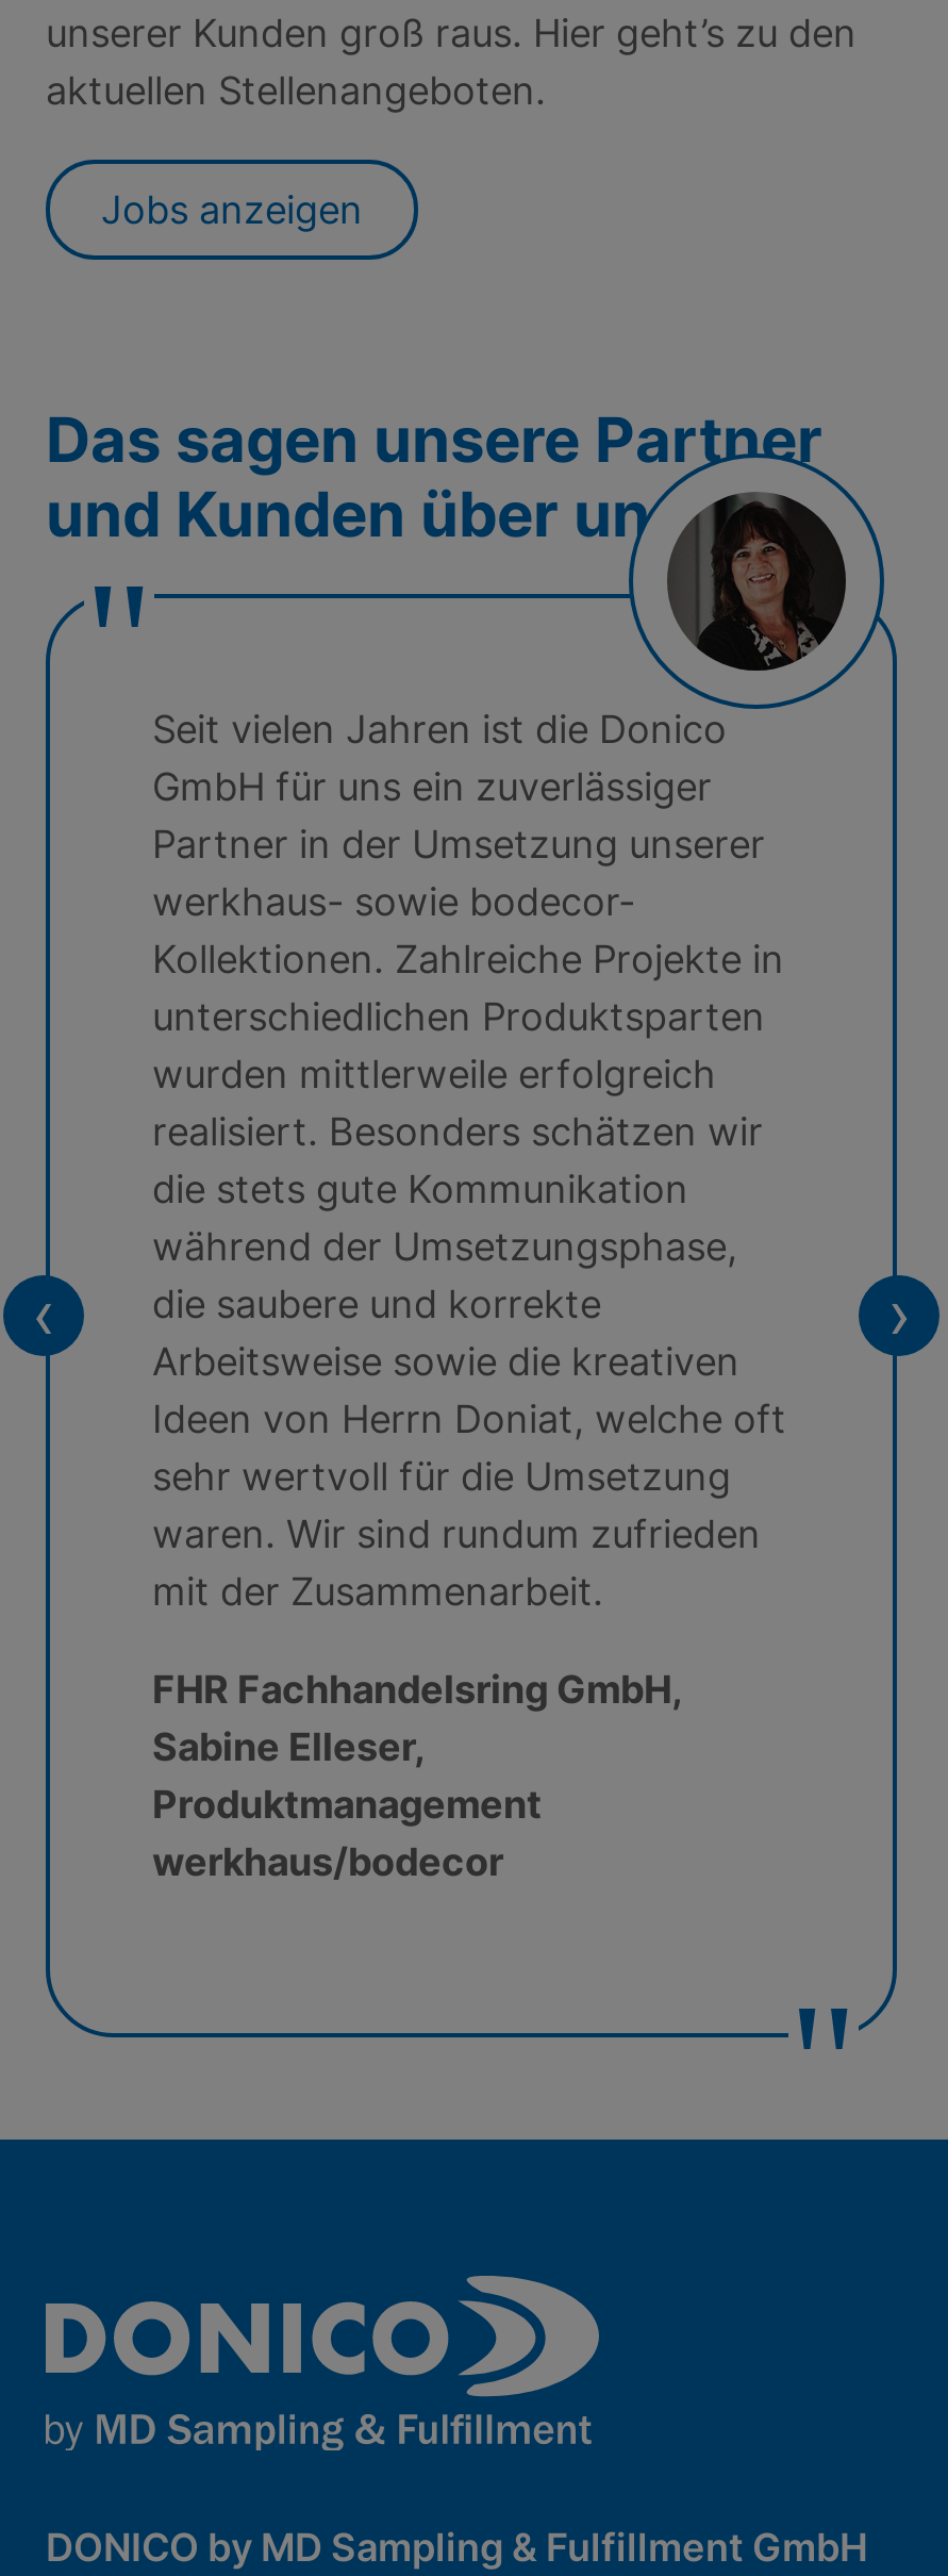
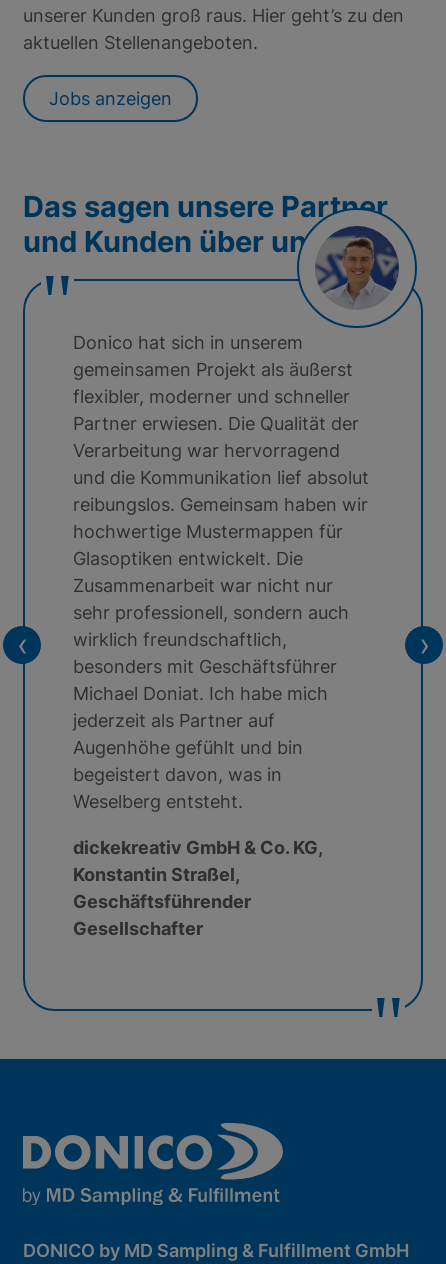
- [image]
- Seit vielen Jahren ist die Donico
- GmbH für uns ein zuverlässiger
- Partner in der Umsetzung unserer
- werkhaus- sowie bodecor-
- Kollektionen. Zahlreiche Projekte in
- unterschiedlichen Produktsparten
- wurden mittlerweile erfolgreich
- realisiert. Besonders schätzen wir
- die stets gute Kommunikation
- während der Umsetzungsphase,
- die saubere und korrekte
- Arbeitsweise sowie die kreativen
- Ideen von Herrn Doniat, welche oft
- sehr wertvoll für die Umsetzung
- waren. Wir sind rundum zufrieden
- mit der Zusammenarbeit.
+ [image]
+ Donico hat sich in unserem
+ gemeinsamen Projekt als äußerst
+ flexibler, moderner und schneller
+ Partner erwiesen. Die Qualität der
+ Verarbeitung war hervorragend
+ und die Kommunikation lief absolut
+ reibungslos. Gemeinsam haben wir
+ hochwertige Mustermappen für
+ Glasoptiken entwickelt. Die
+ Zusammenarbeit war nicht nur
+ sehr professionell, sondern auch
+ wirklich freundschaftlich,
+ besonders mit Geschäftsführer
+ Michael Doniat. Ich habe mich
+ jederzeit als Partner auf
+ Augenhöhe gefühlt und bin
+ begeistert davon, was in
+ Weselberg entsteht.

- FHR Fachhandelsring GmbH,
- Sabine Elleser,
- Produktmanagement
- werkhaus/bodecor
+ dickekreativ GmbH & Co. KG,
+ Konstantin Straßel,
+ Geschäftsführender
+ Gesellschafter
